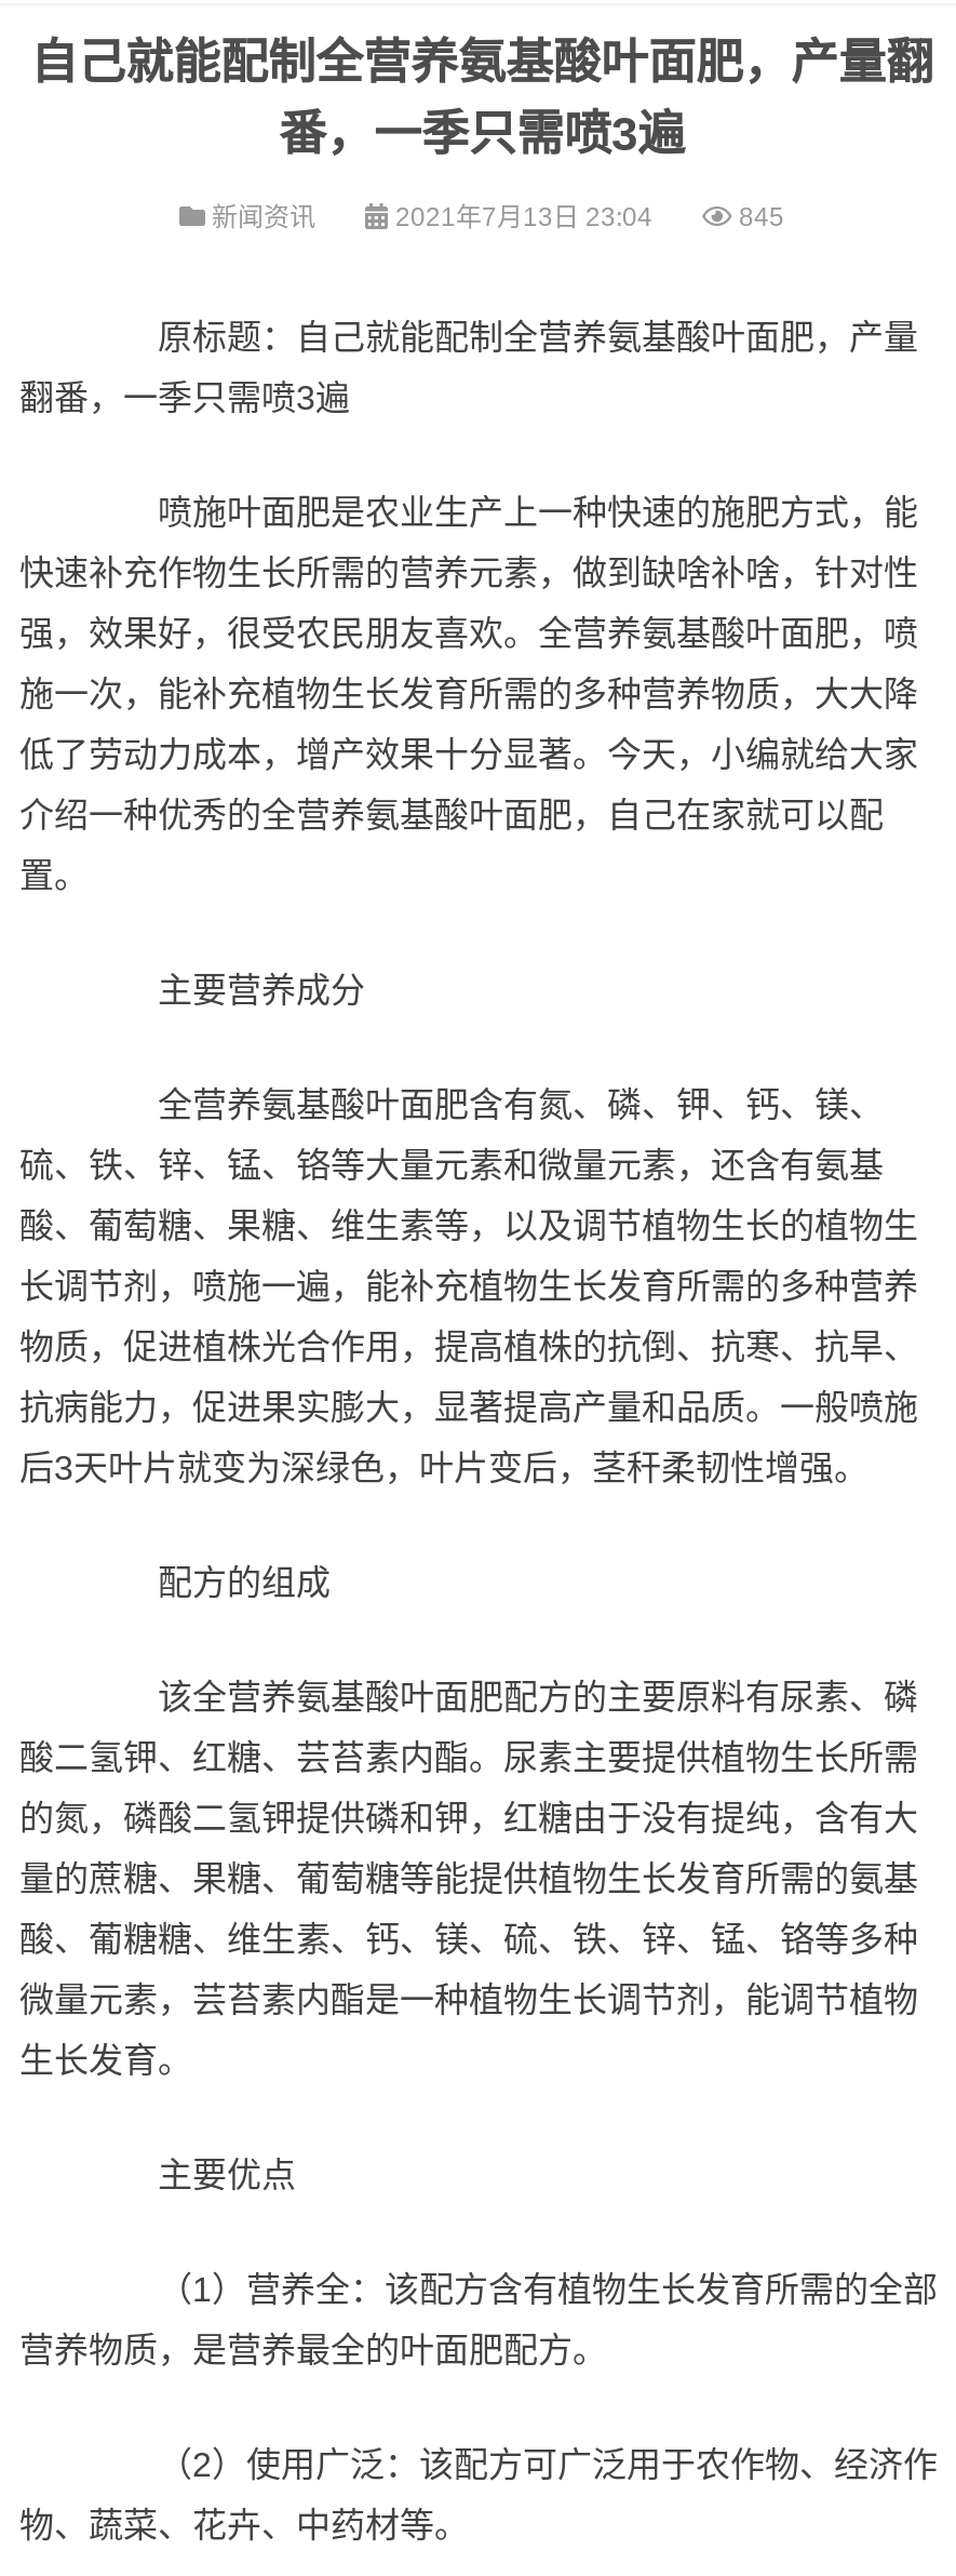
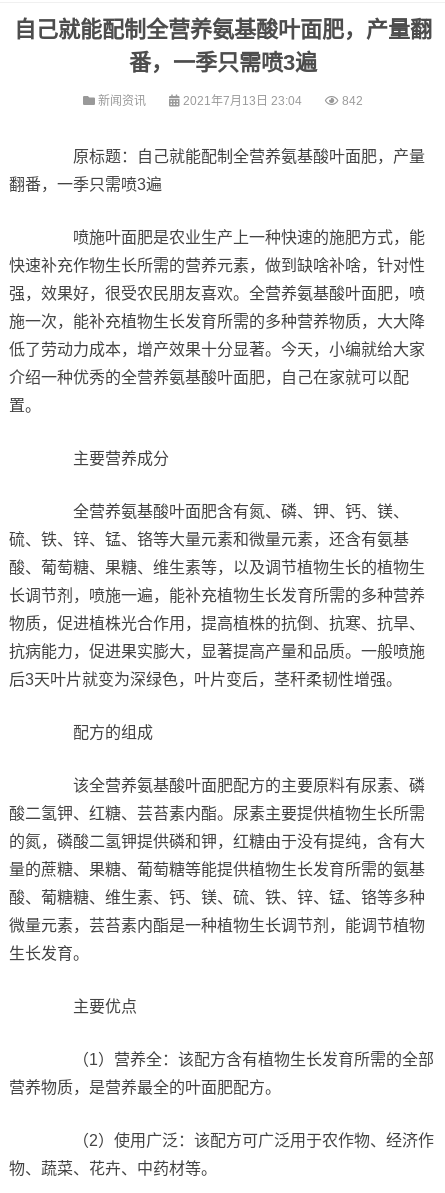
- 845
+ 842
